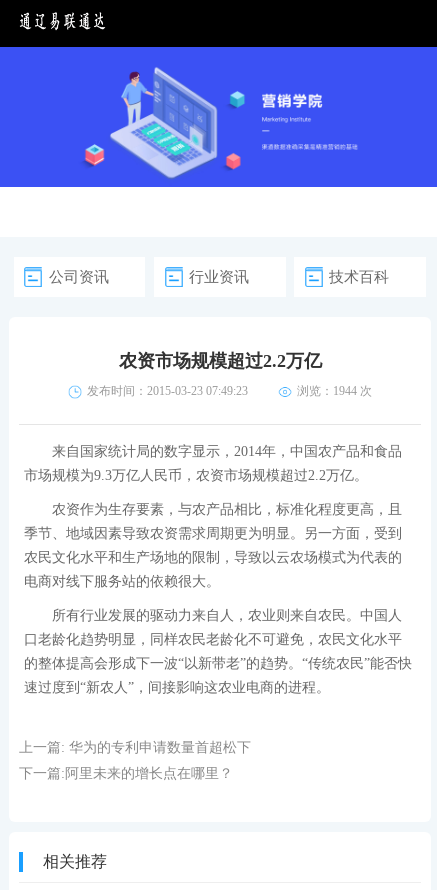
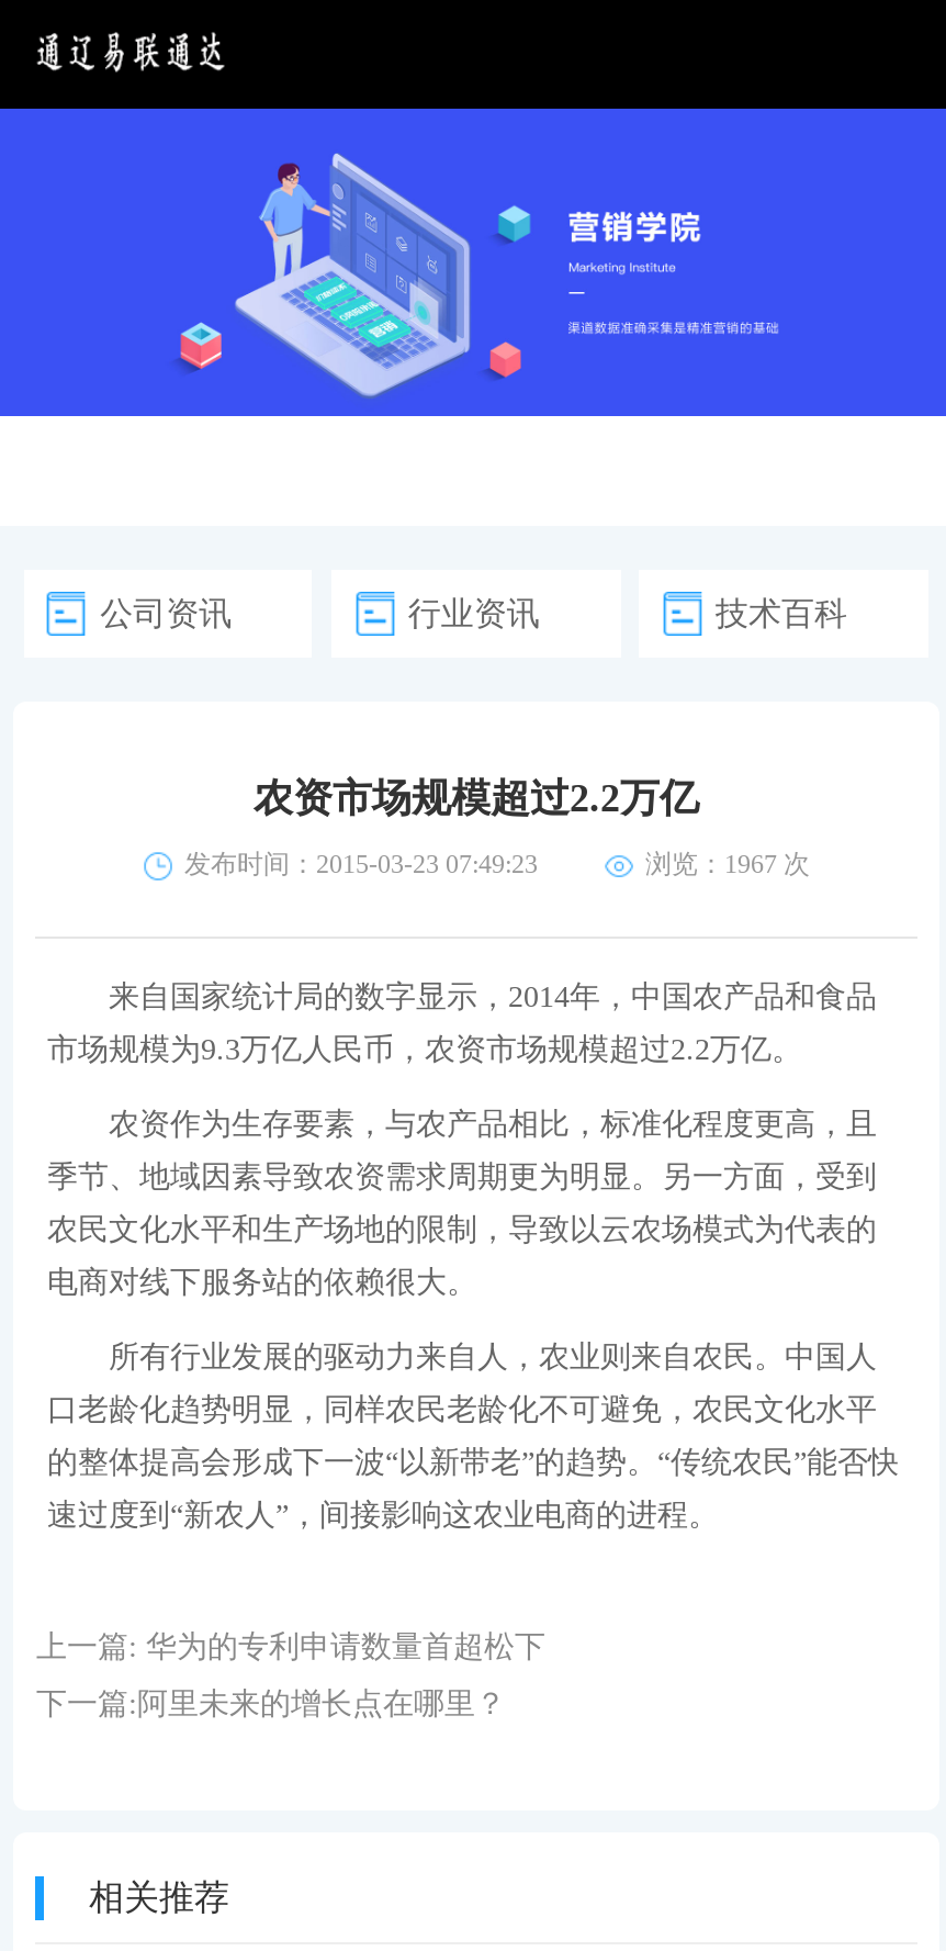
- 浏览：1944 次
+ 浏览：1967 次
